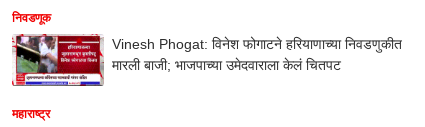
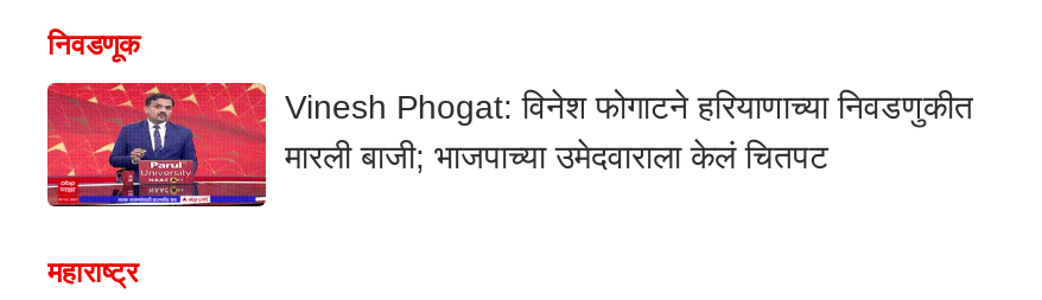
- [image]
+ [image]
